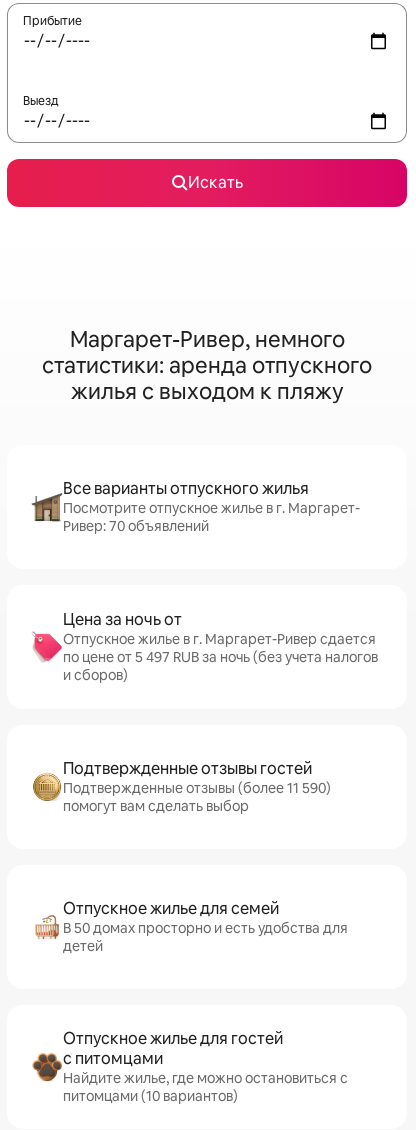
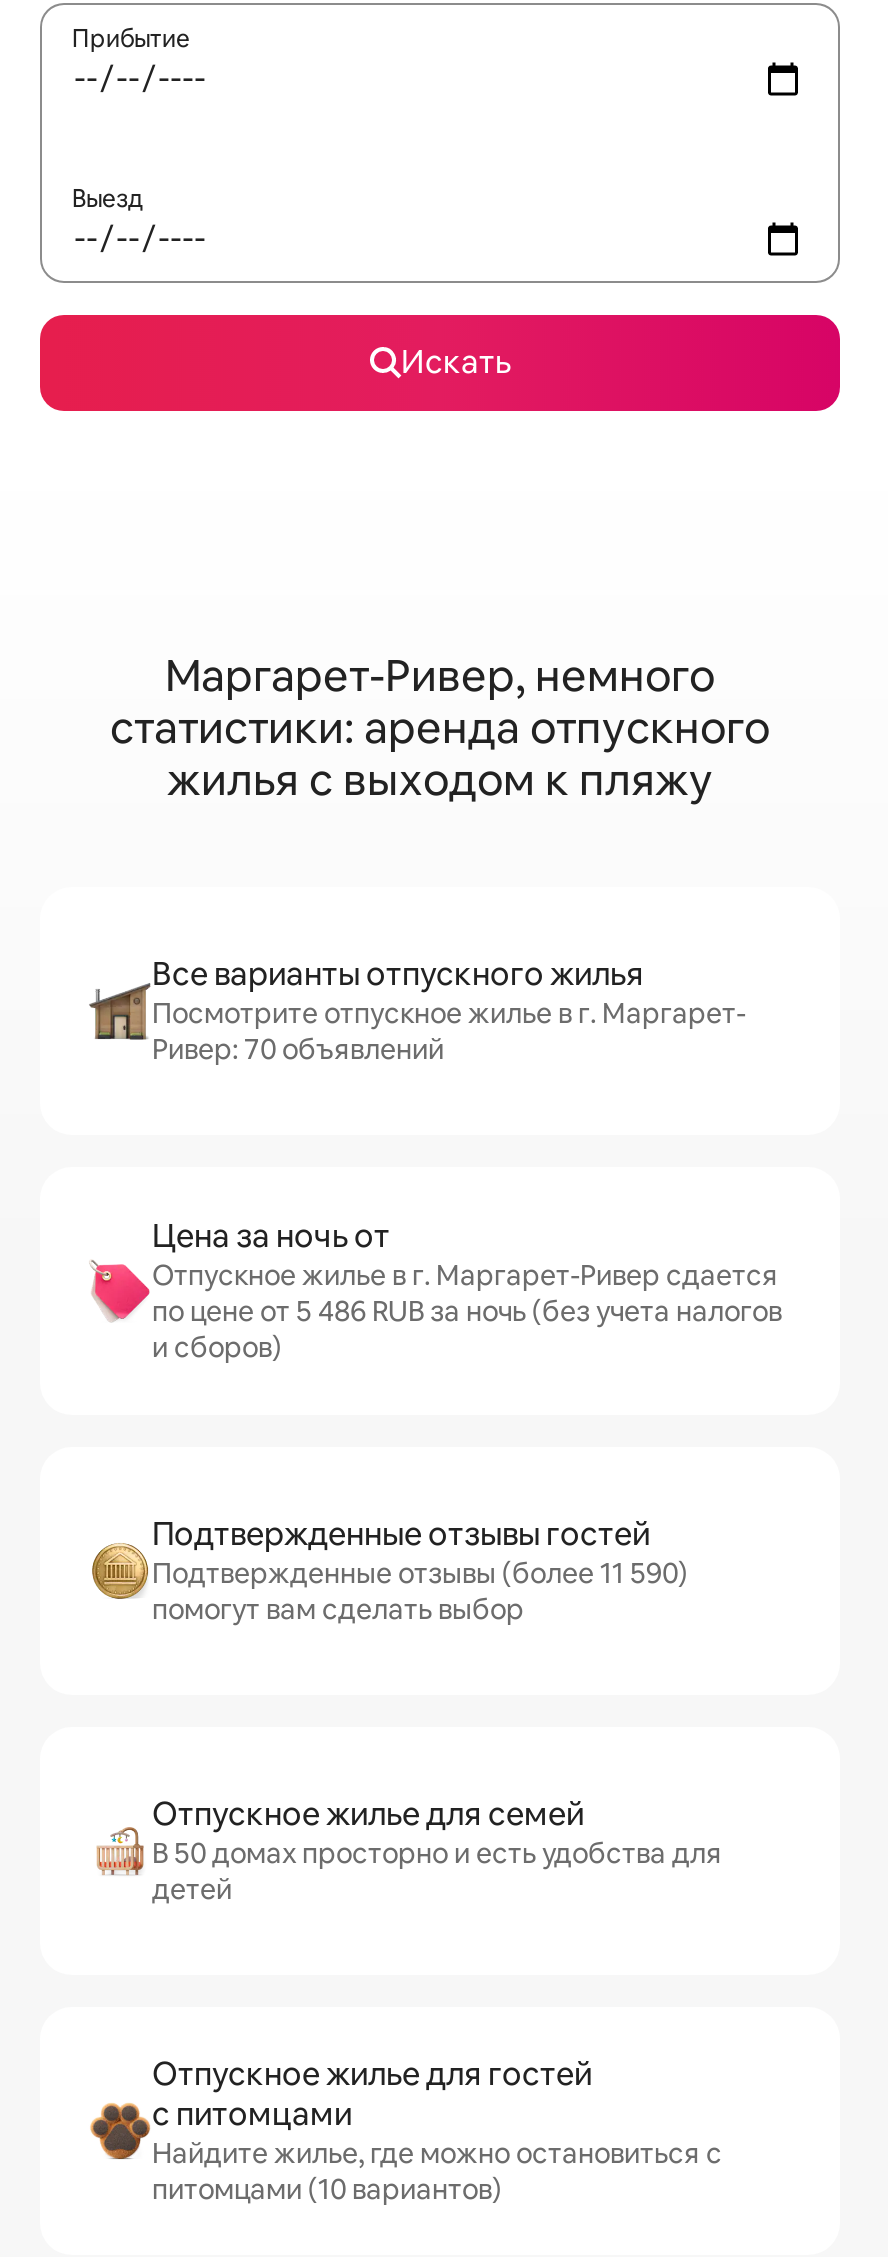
- по цене от 5 497 RUB за ночь (без учета налогов
+ по цене от 5 486 RUB за ночь (без учета налогов
